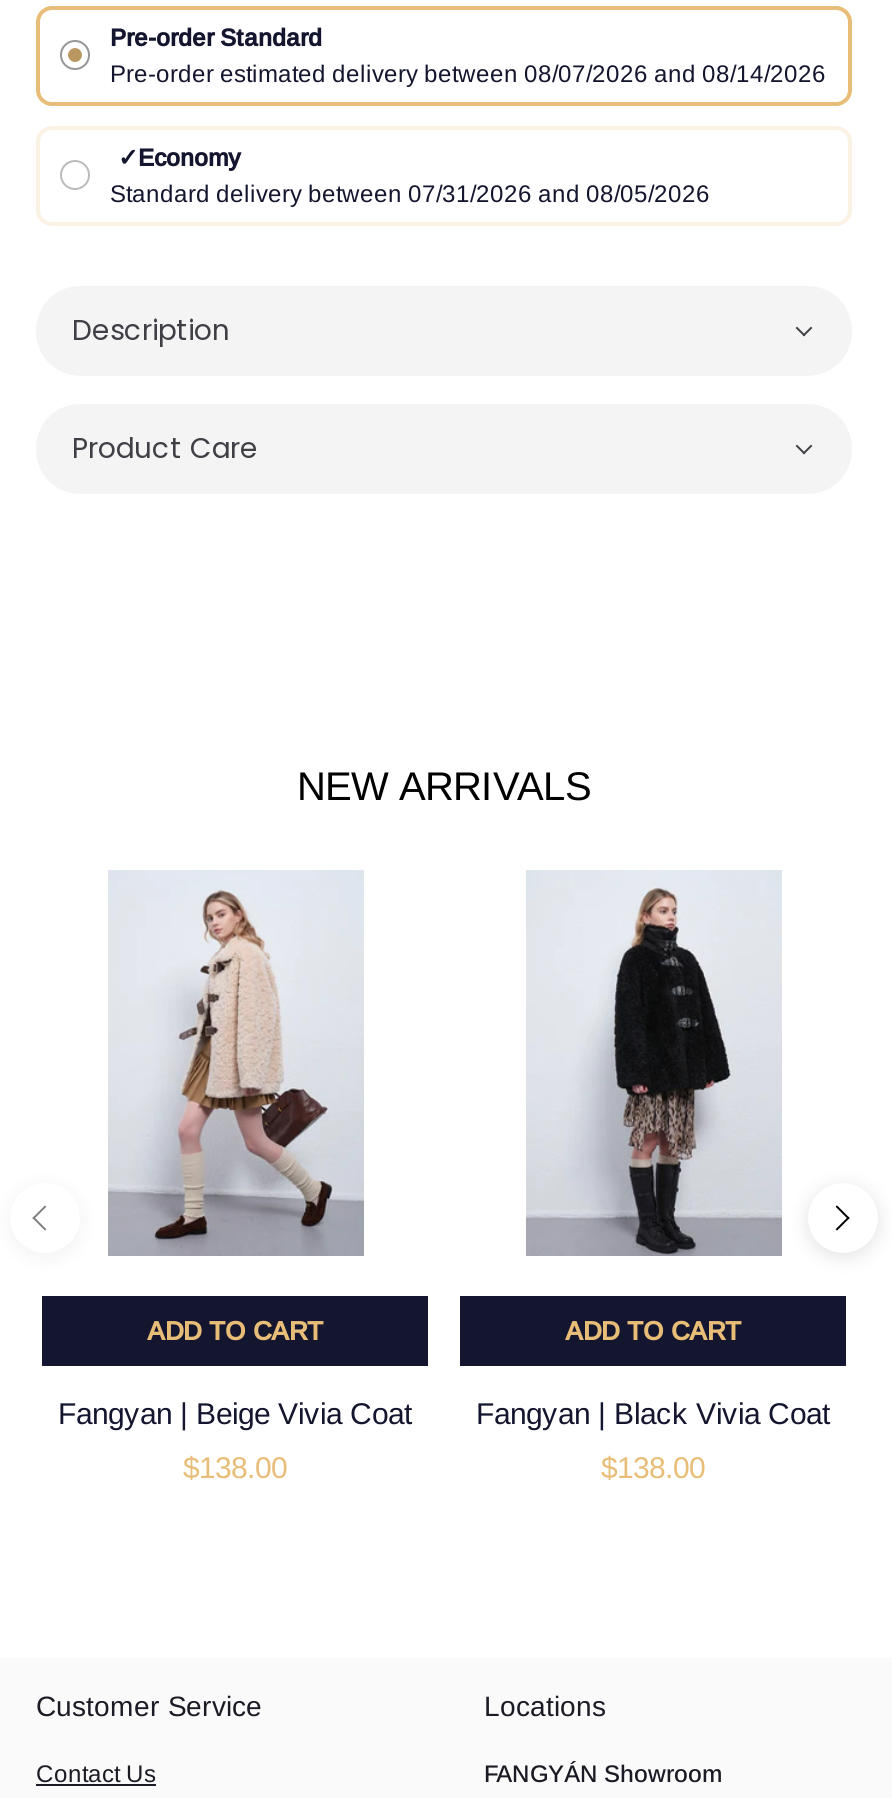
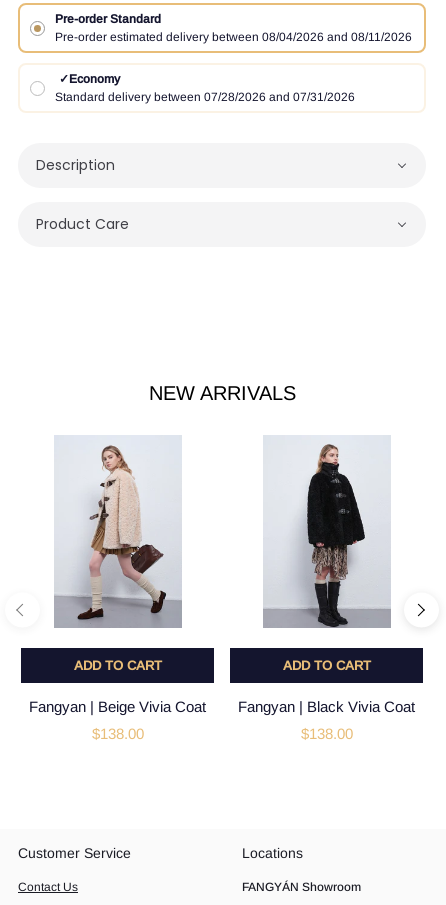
- Pre-order estimated delivery between 08/07/2026 and 08/14/2026
+ Pre-order estimated delivery between 08/04/2026 and 08/11/2026

- Standard delivery between 07/31/2026 and 08/05/2026
+ Standard delivery between 07/28/2026 and 07/31/2026
